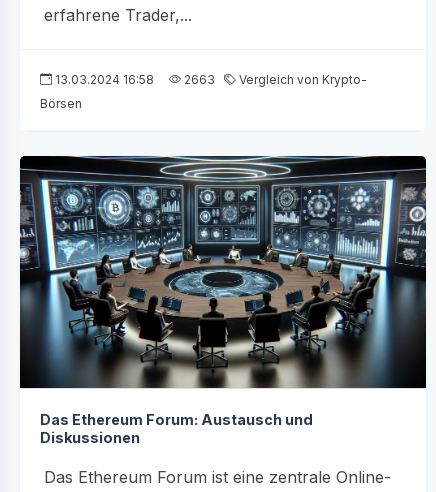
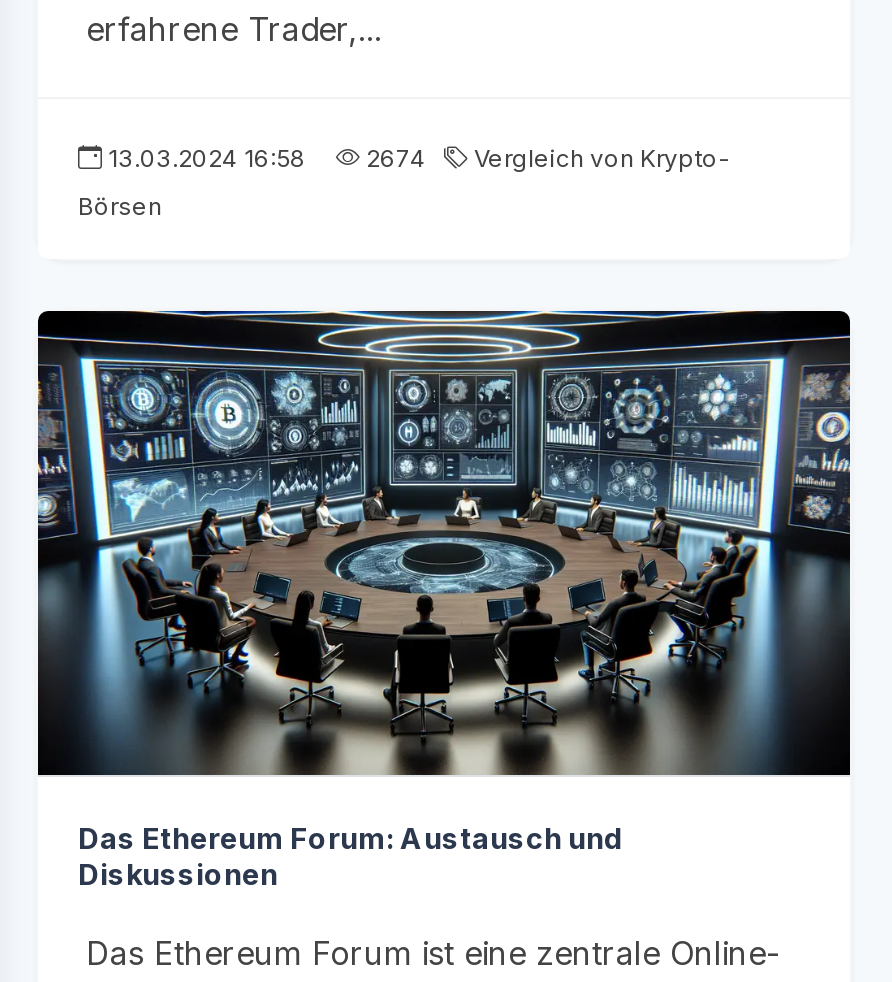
- 13.03.2024 16:58 2663 Vergleich von Krypto-
+ 13.03.2024 16:58 2674 Vergleich von Krypto-
